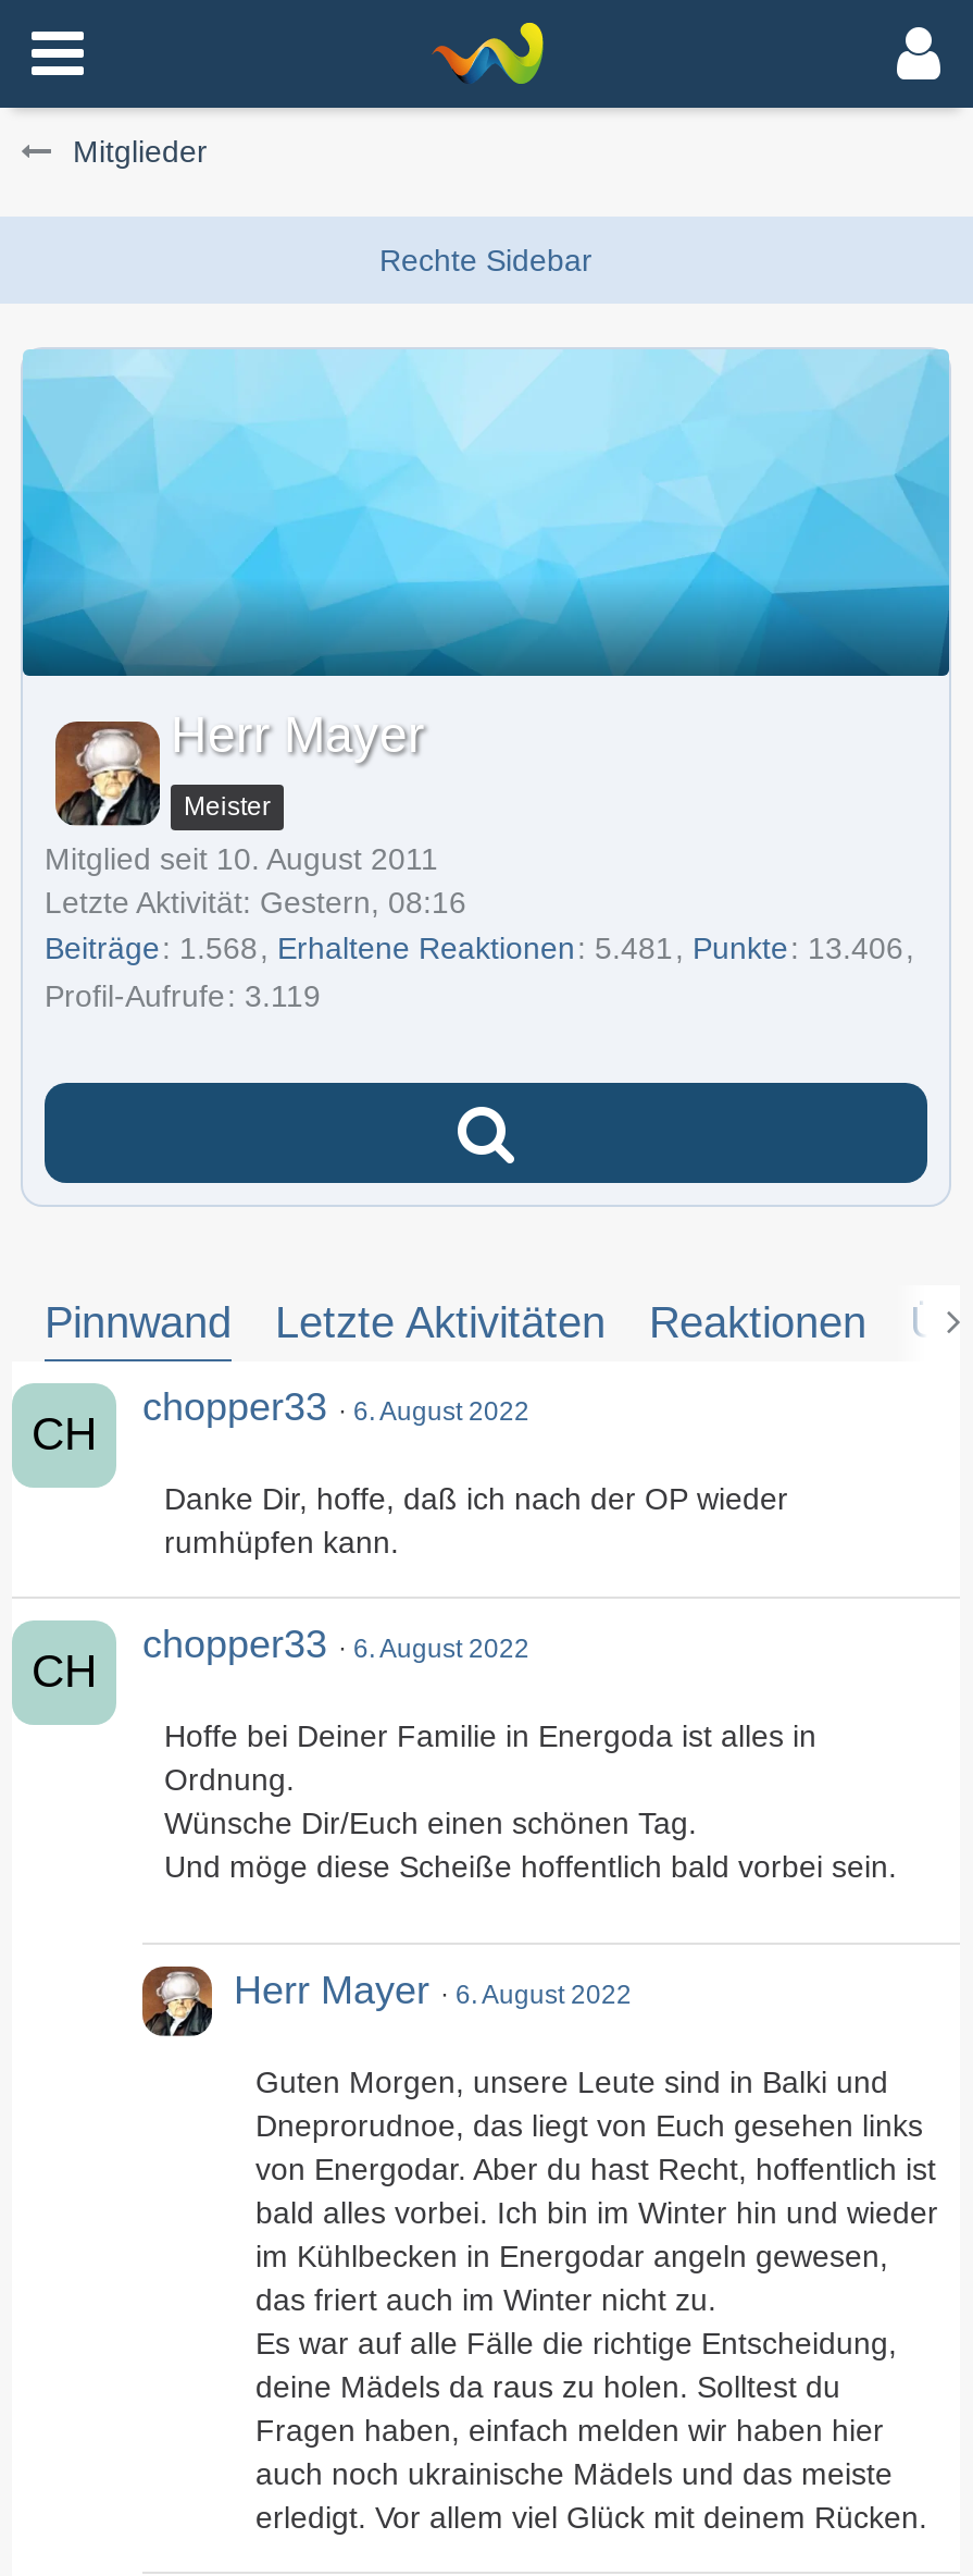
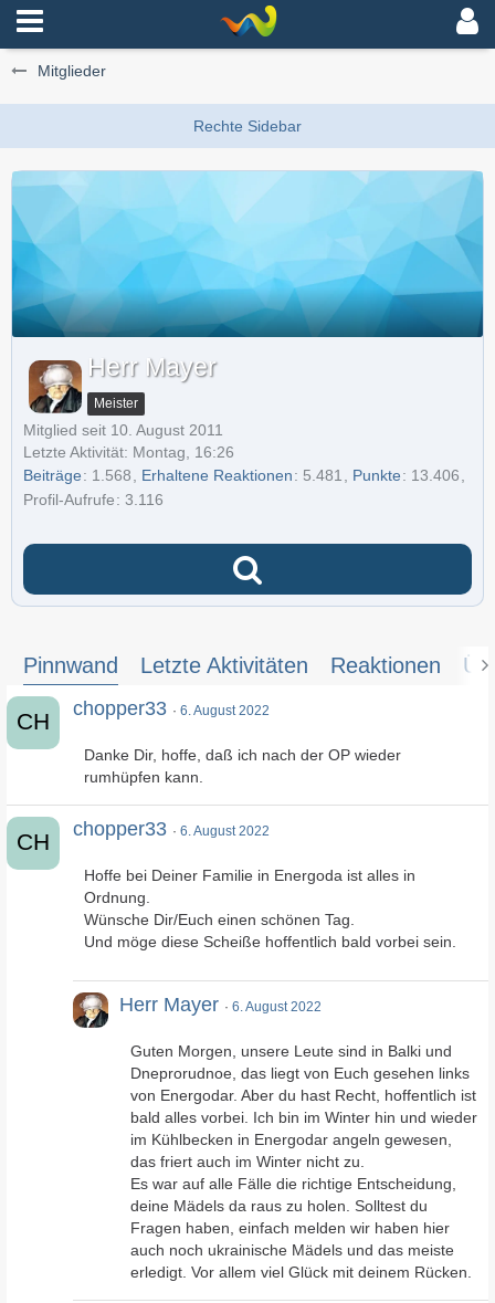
- Letzte Aktivität: Gestern, 08:16
+ Letzte Aktivität: Montag, 16:26

- Profil-Aufrufe 3.119
+ Profil-Aufrufe 3.116
